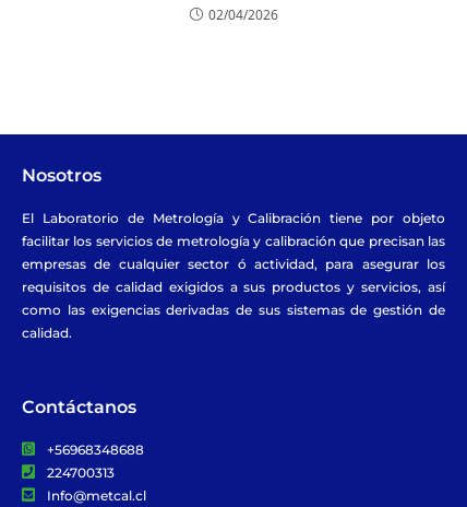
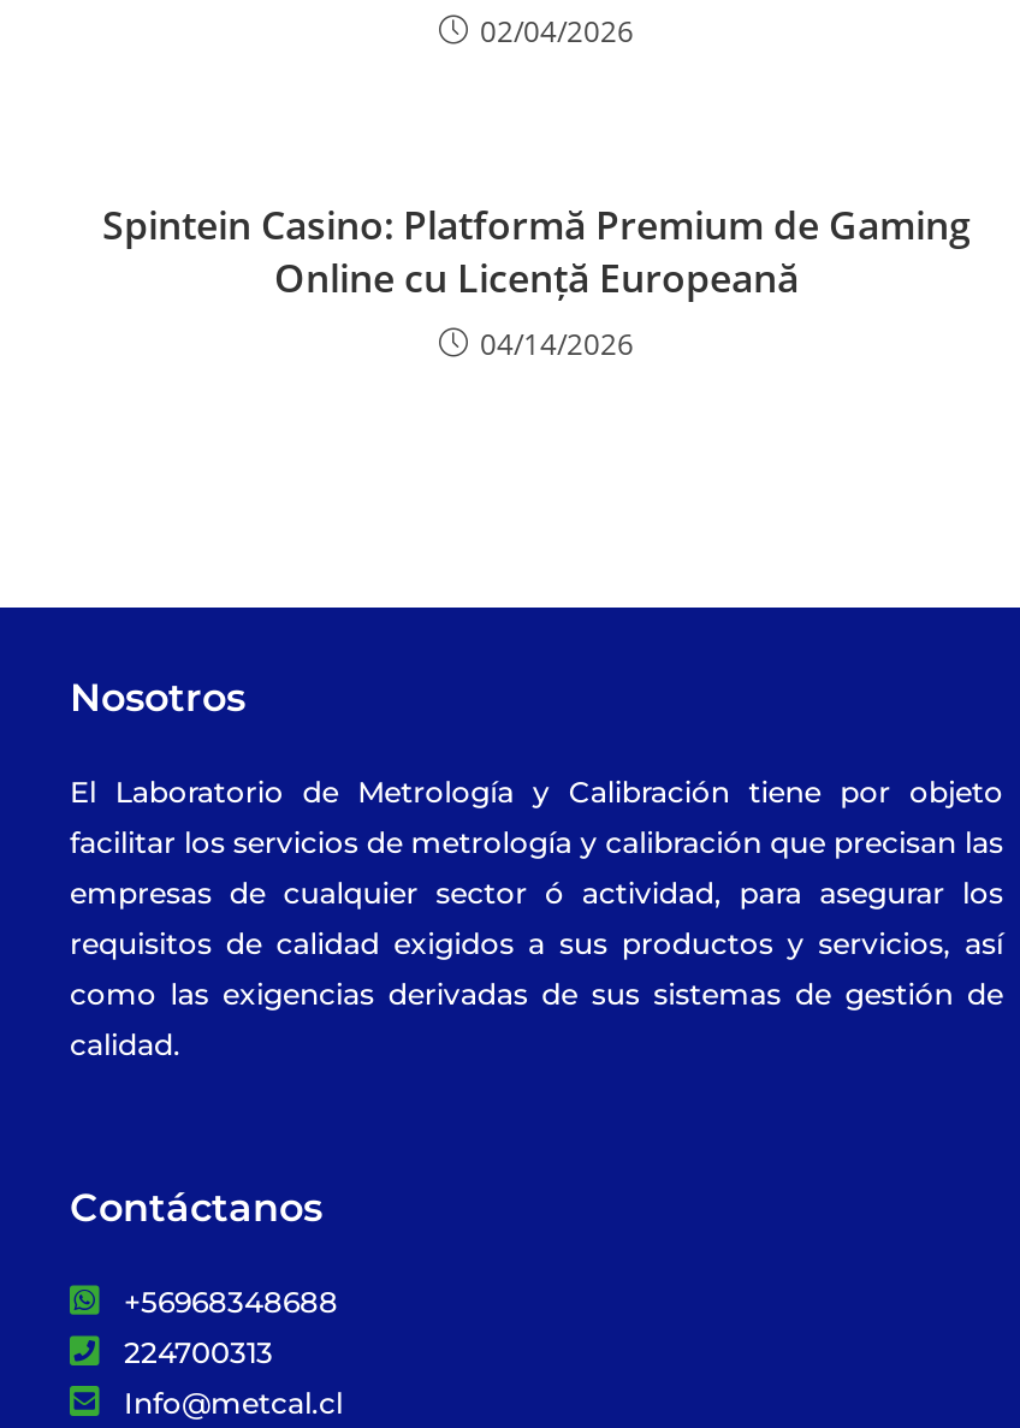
+ Spintein Casino: Platformă Premium de Gaming
+ Online cu Licență Europeană
+ 04/14/2026
